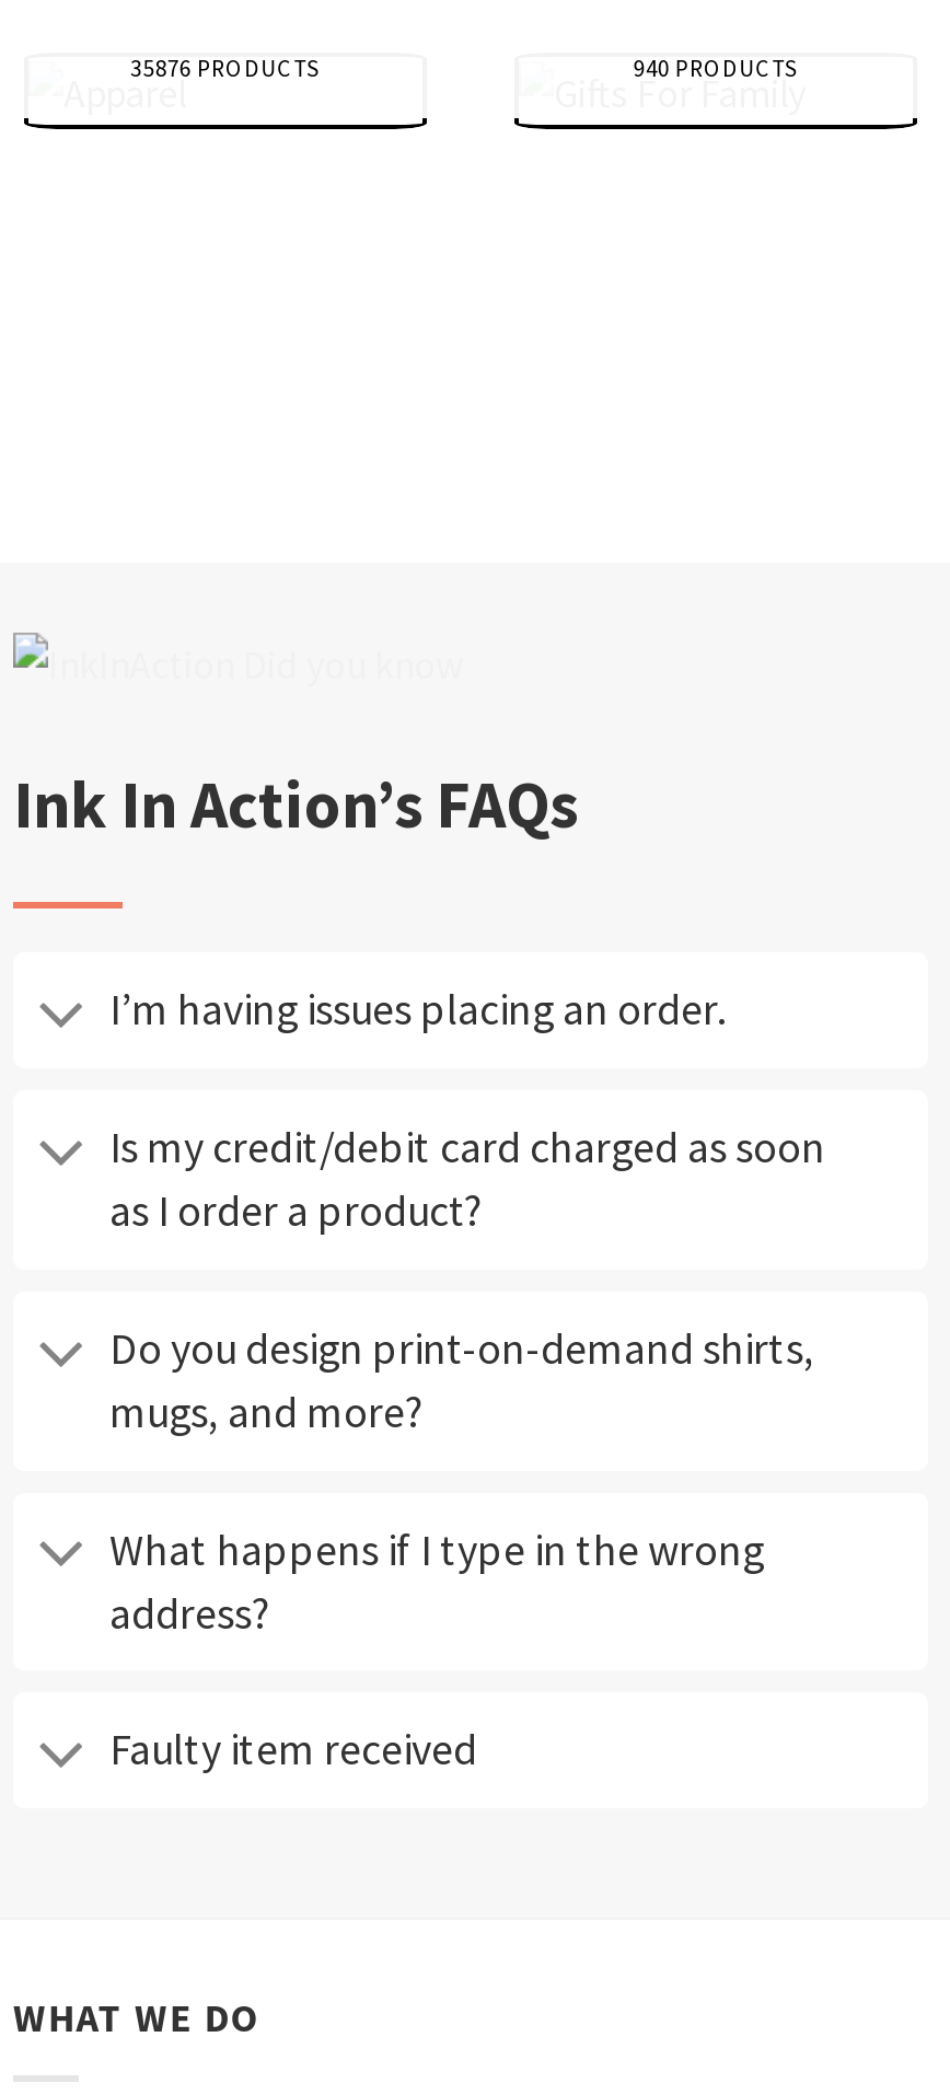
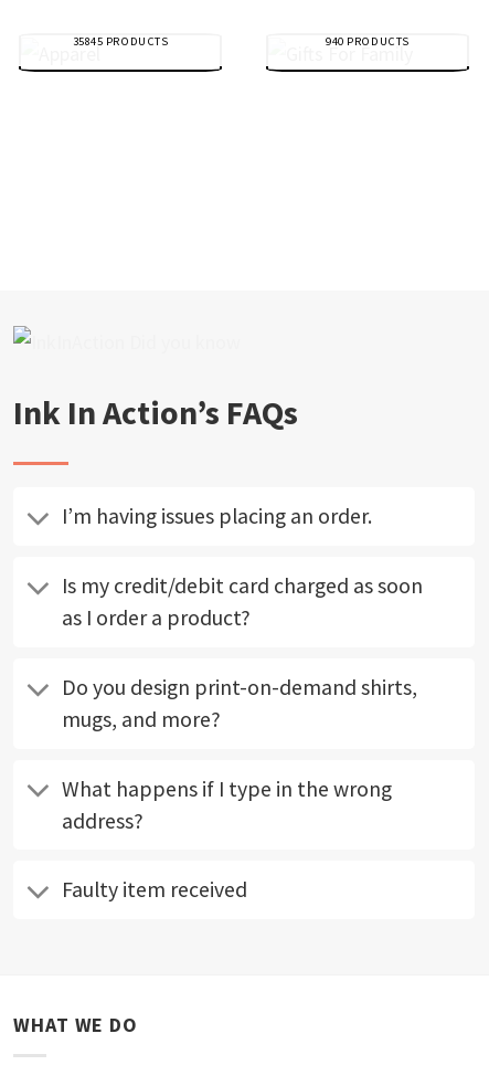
- 35876 PRODUCTS
+ 35845 PRODUCTS
